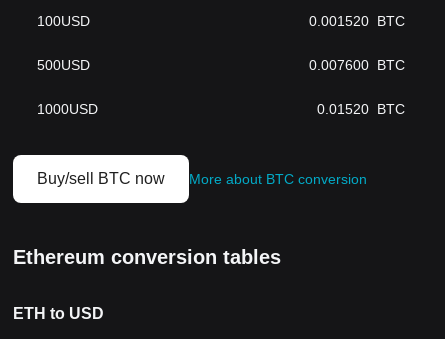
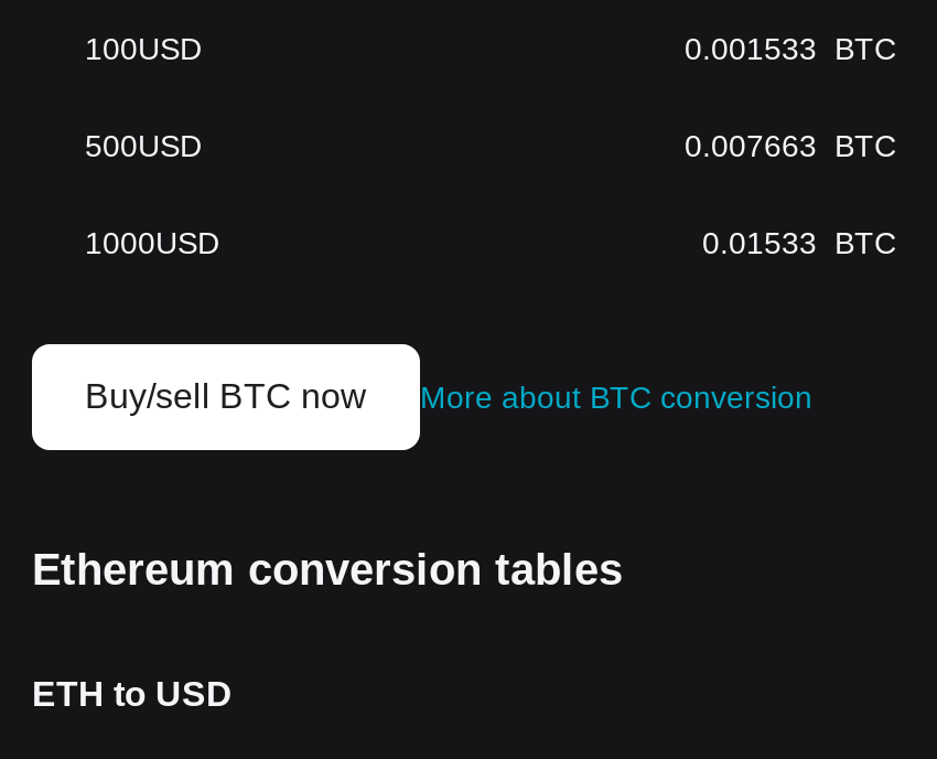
- 0.001520 BTC
+ 0.001533 BTC

- 0.007600 BTC
+ 0.007663 BTC

- 0.01520 BTC
+ 0.01533 BTC
